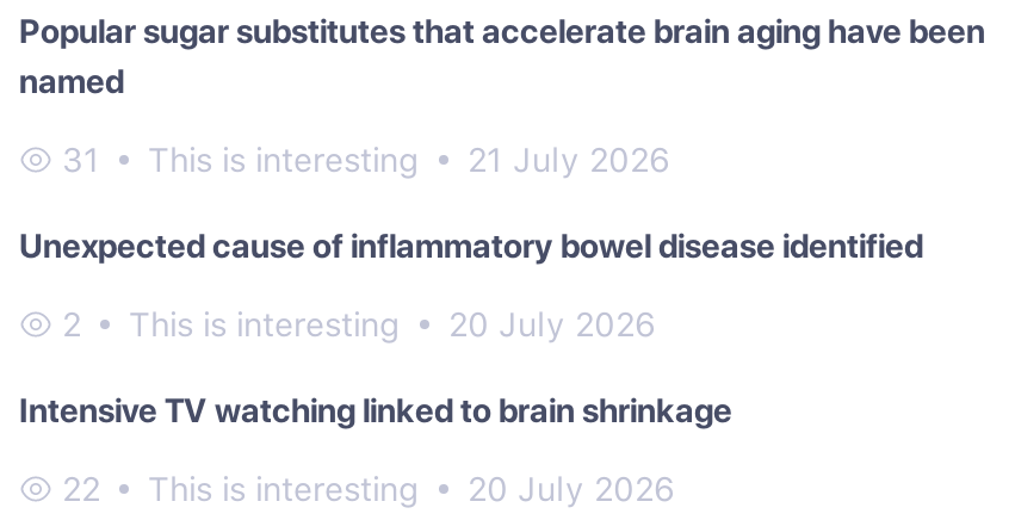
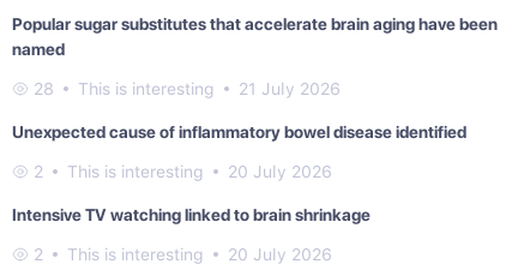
- 31 This is interesting 21 July 2026
+ 28 This is interesting 21 July 2026

- 22 This is interesting 20 July 2026
+ 2 This is interesting 20 July 2026
